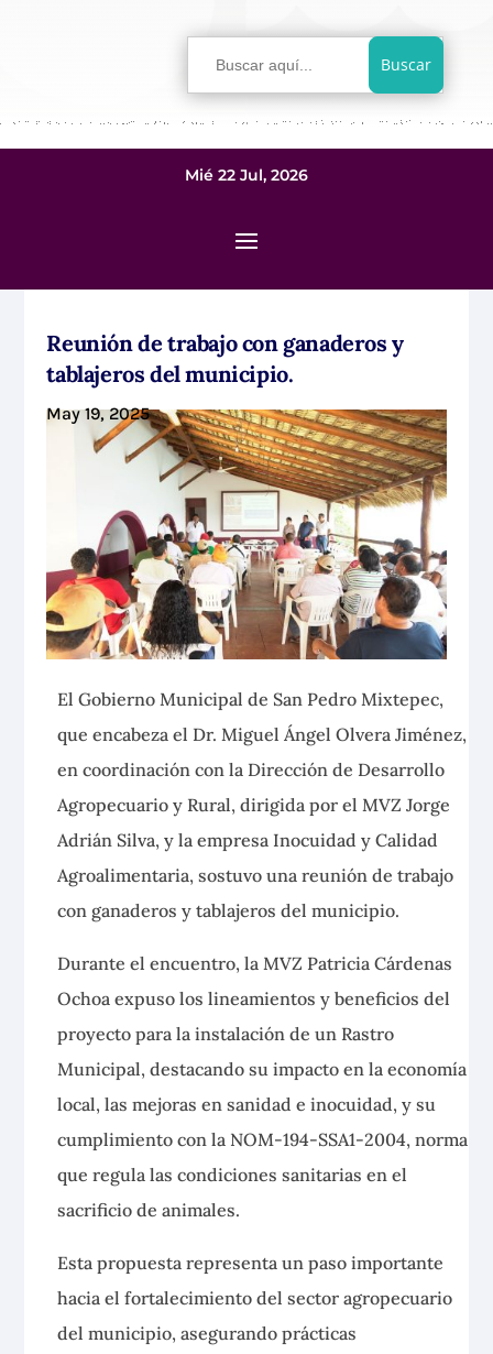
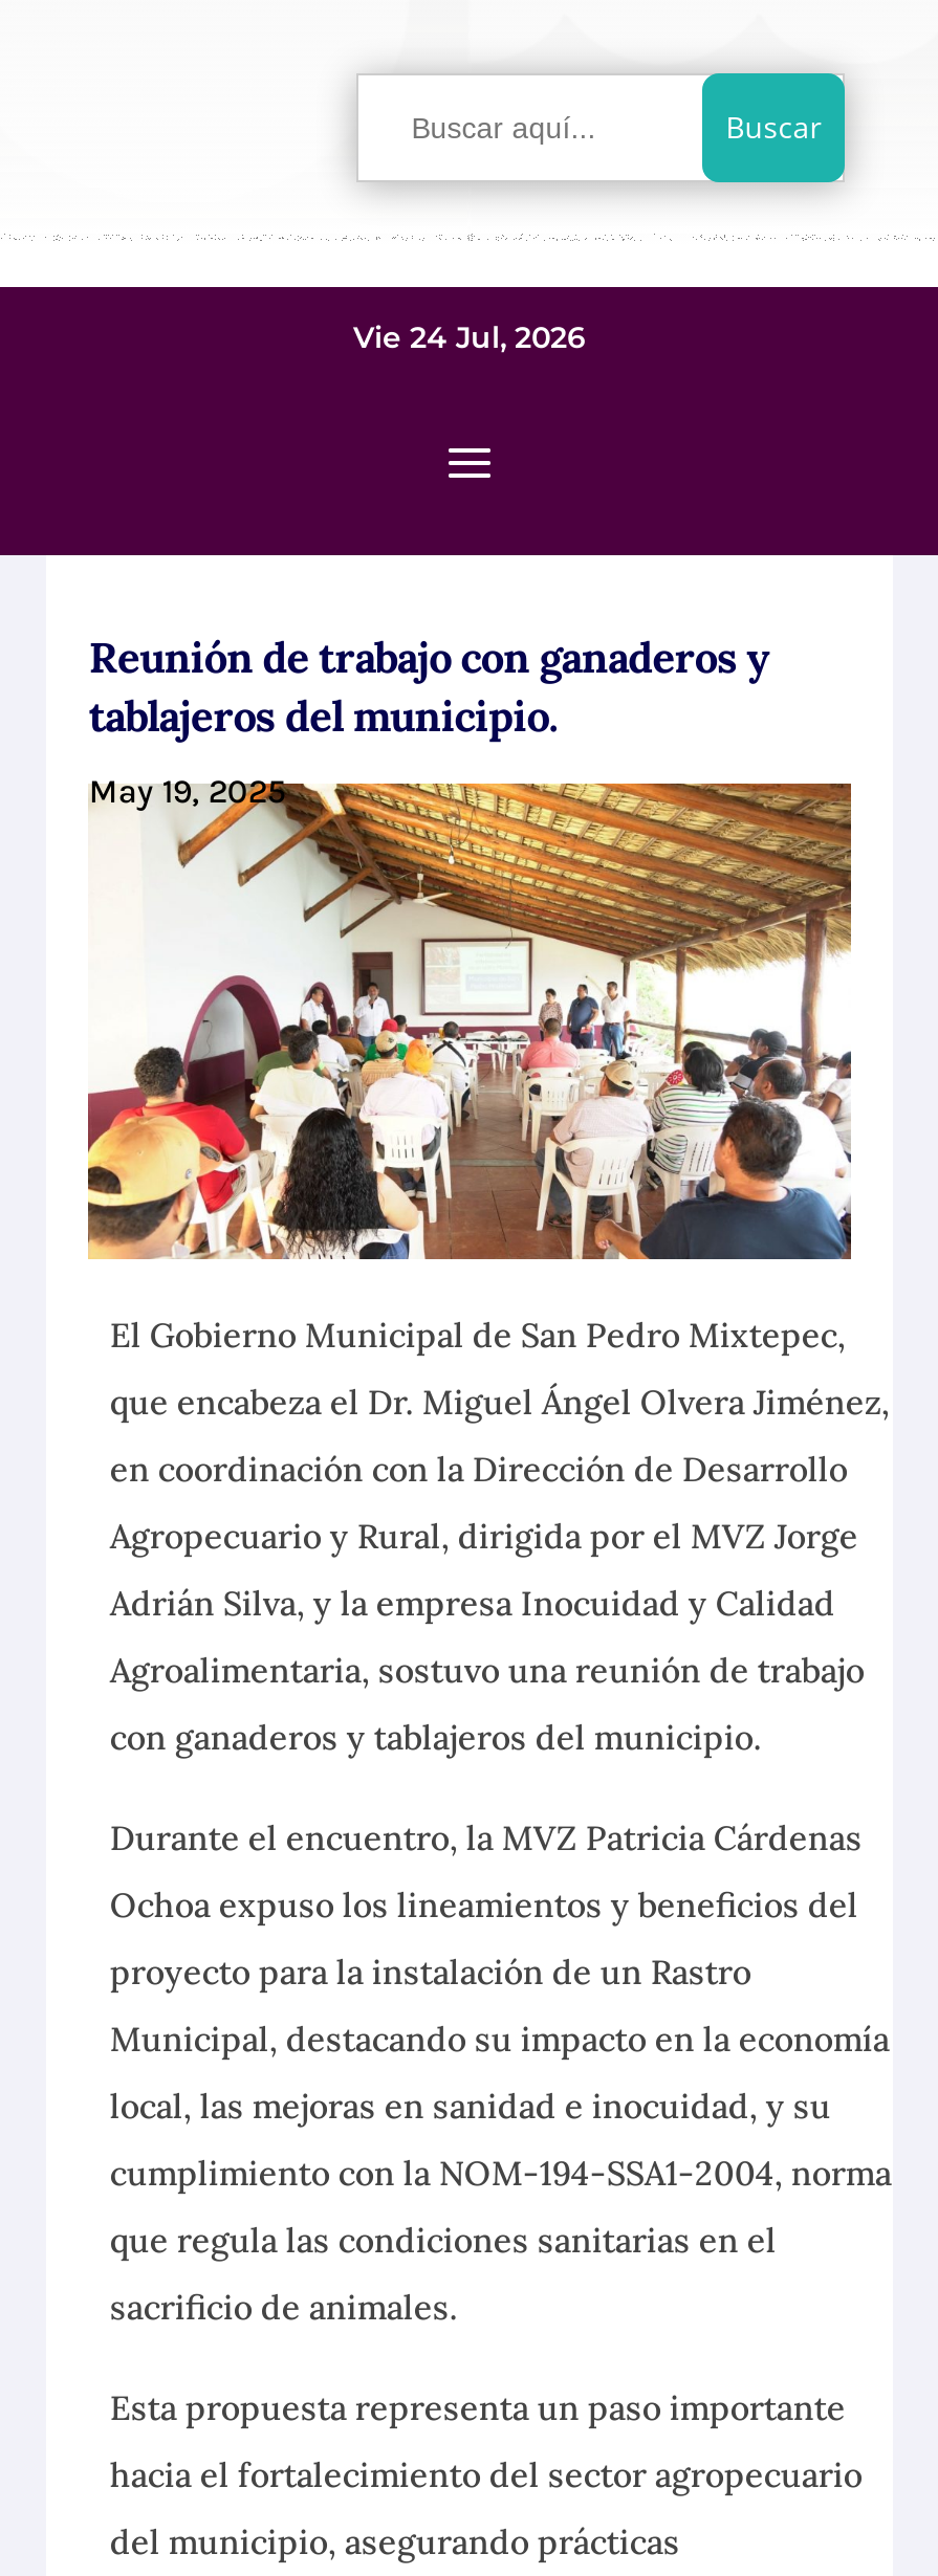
- Mié 22 Jul, 2026
+ Vie 24 Jul, 2026
